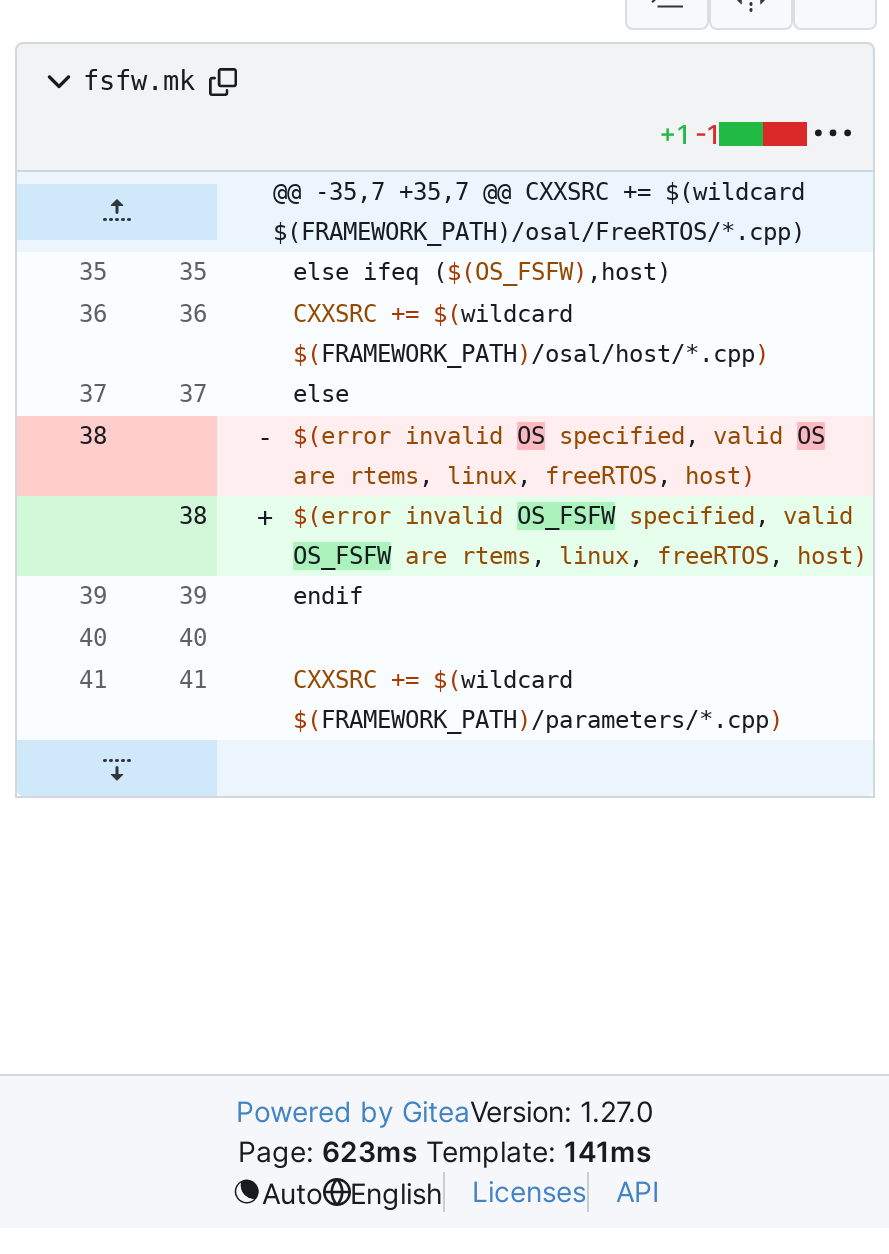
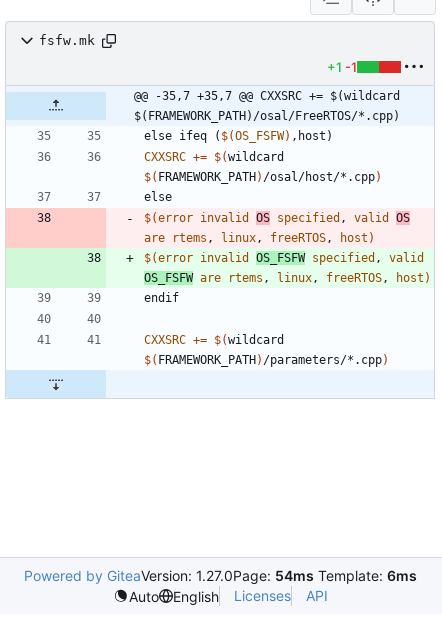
- Powered by GiteaVersion: 1.27.0
- Page: 623ms Template: 141ms
+ Powered by GiteaVersion: 1.27.0Page: 54ms Template: 6ms
